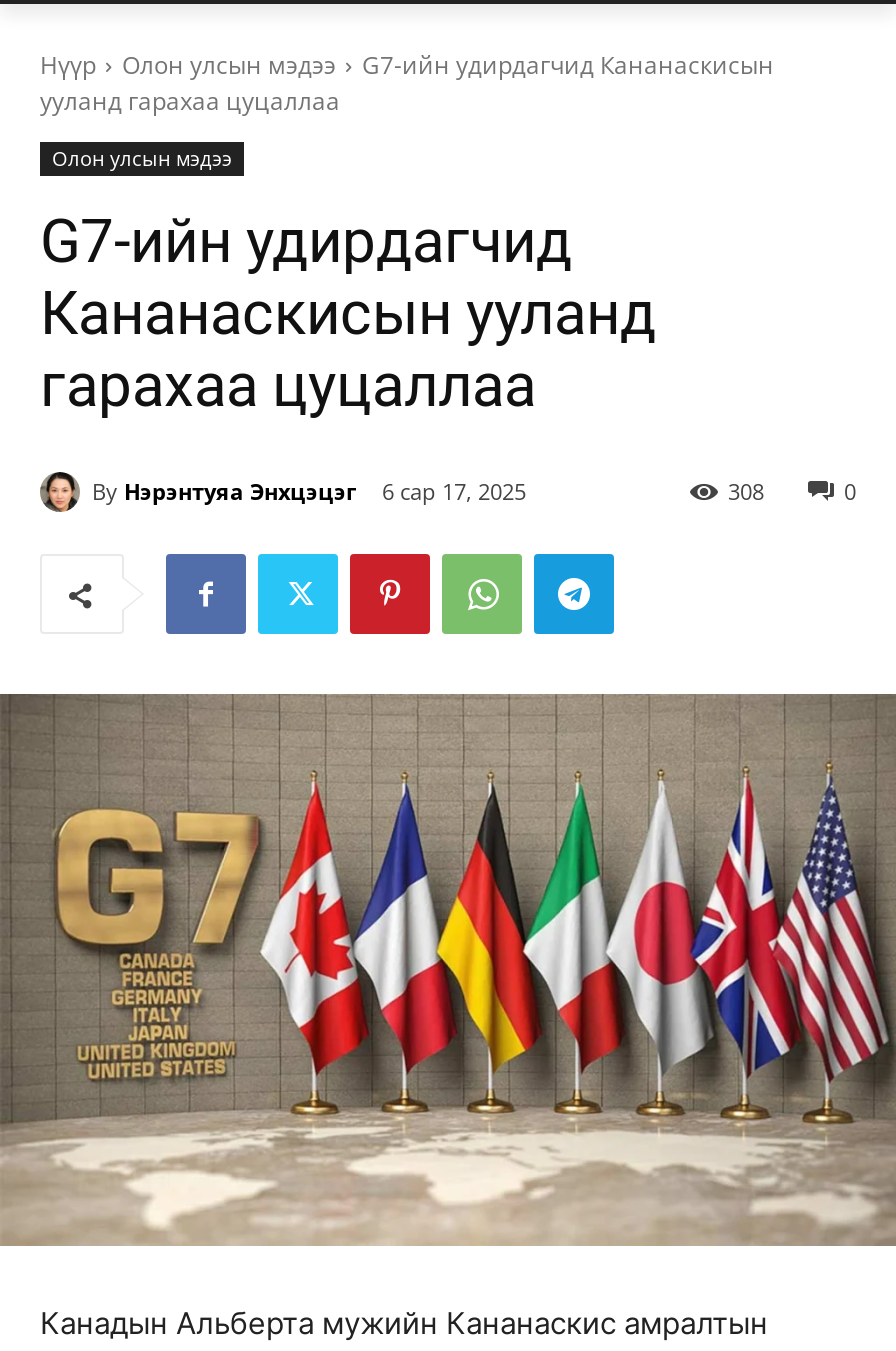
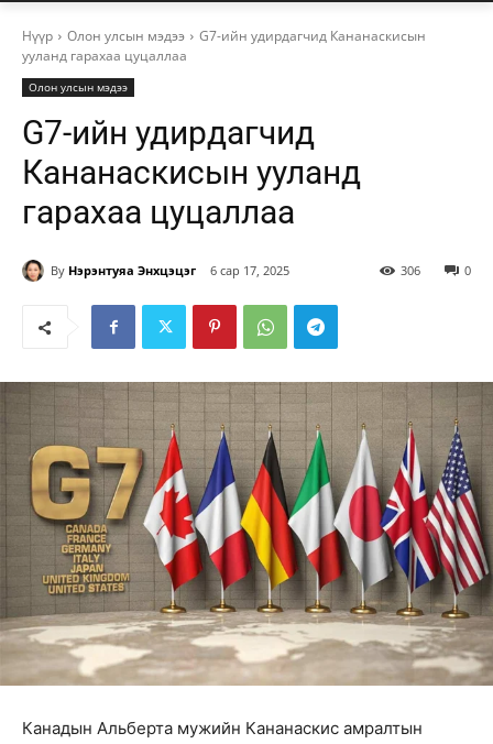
- 308
+ 306
